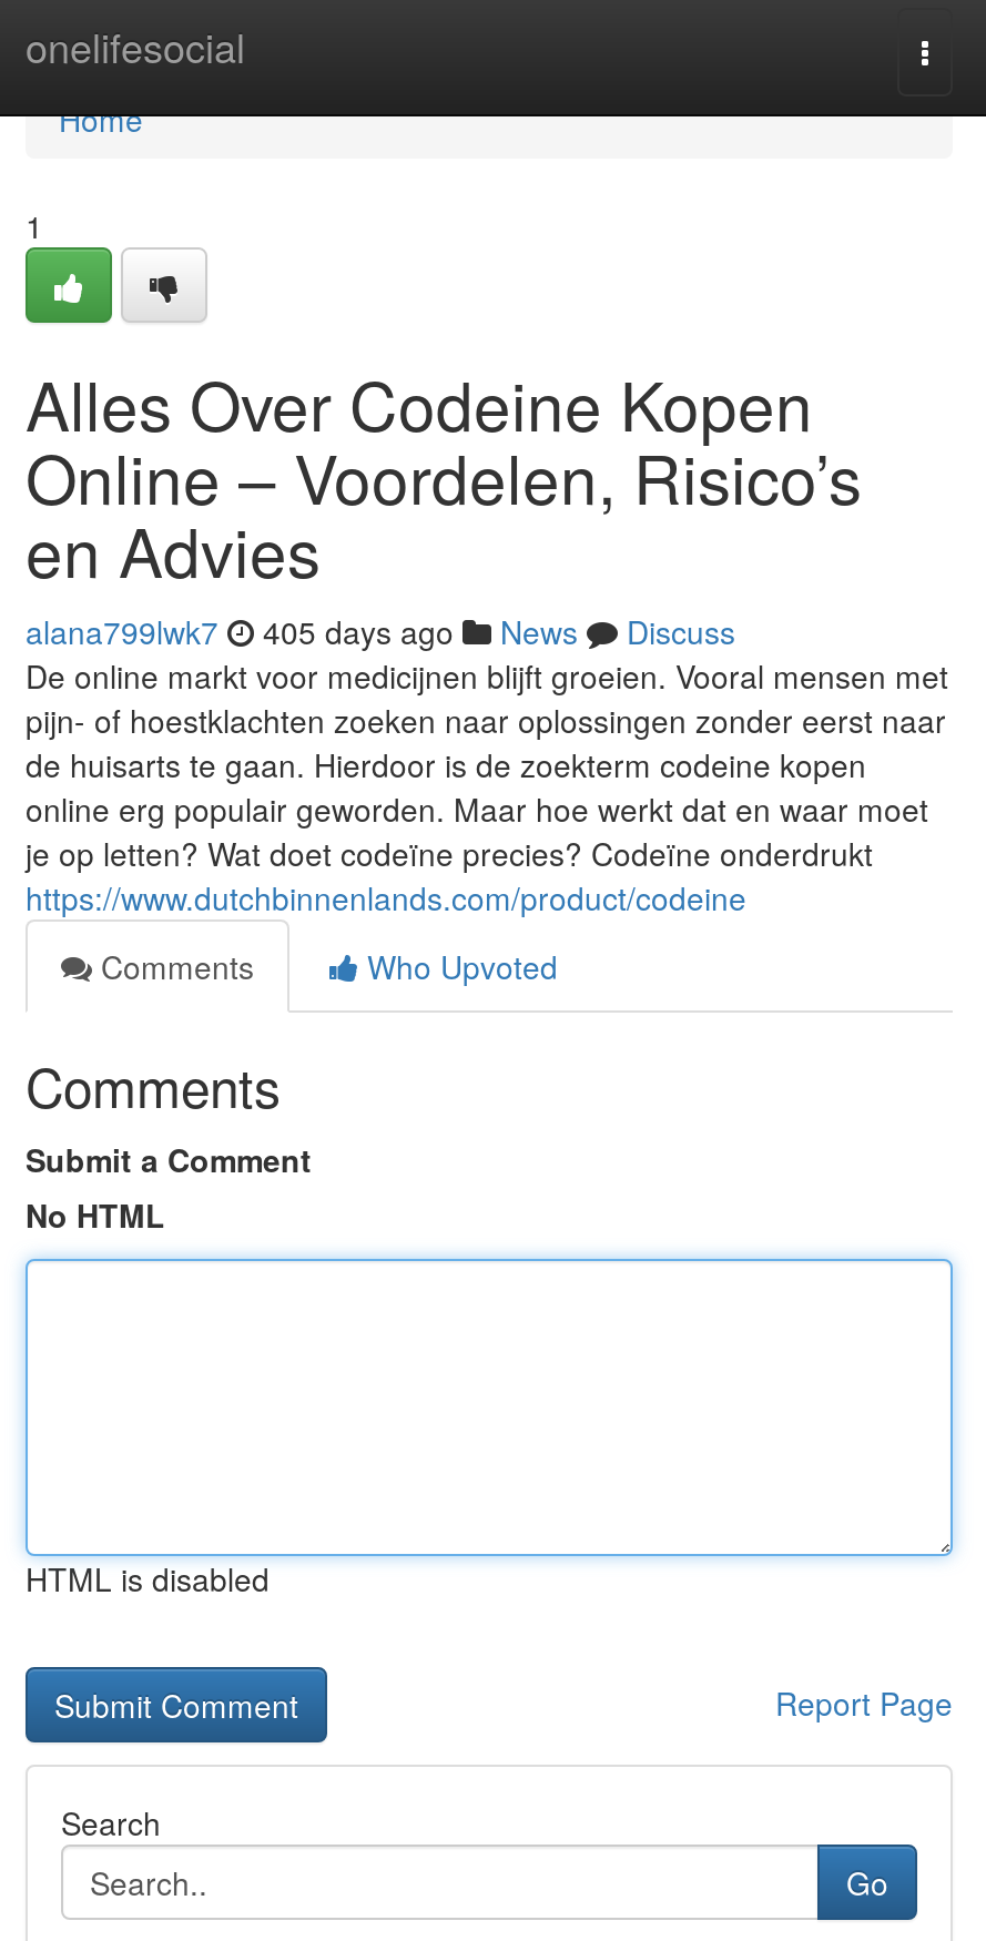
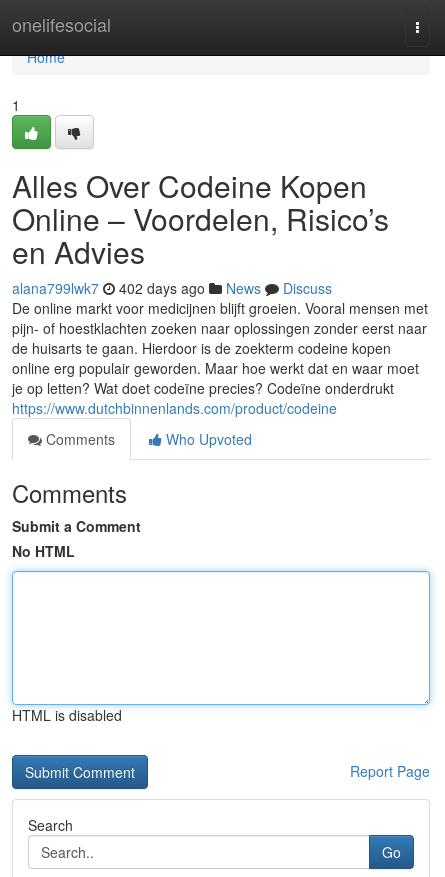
- alana799lwk7 405 days ago News Discuss
+ alana799lwk7 402 days ago News Discuss
